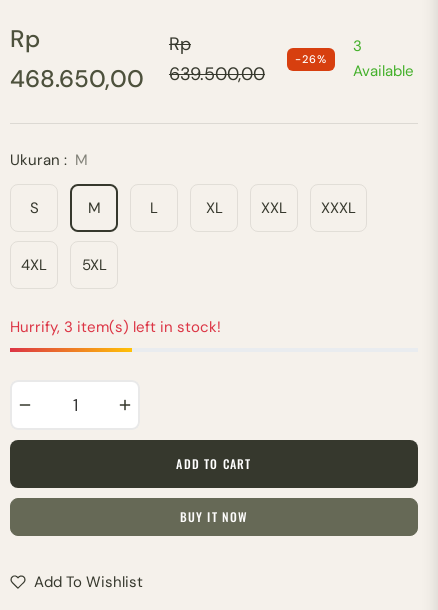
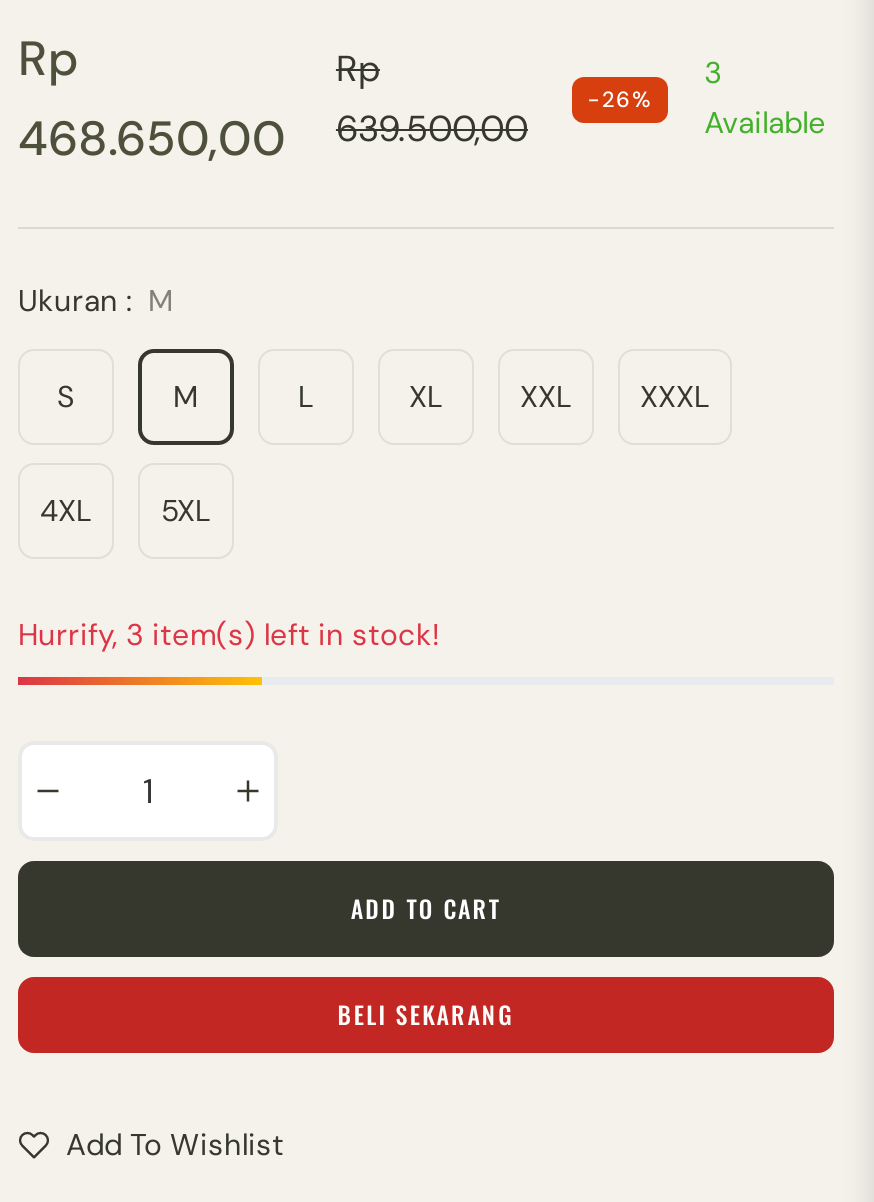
- BUY IT NOW
+ BELI SEKARANG
